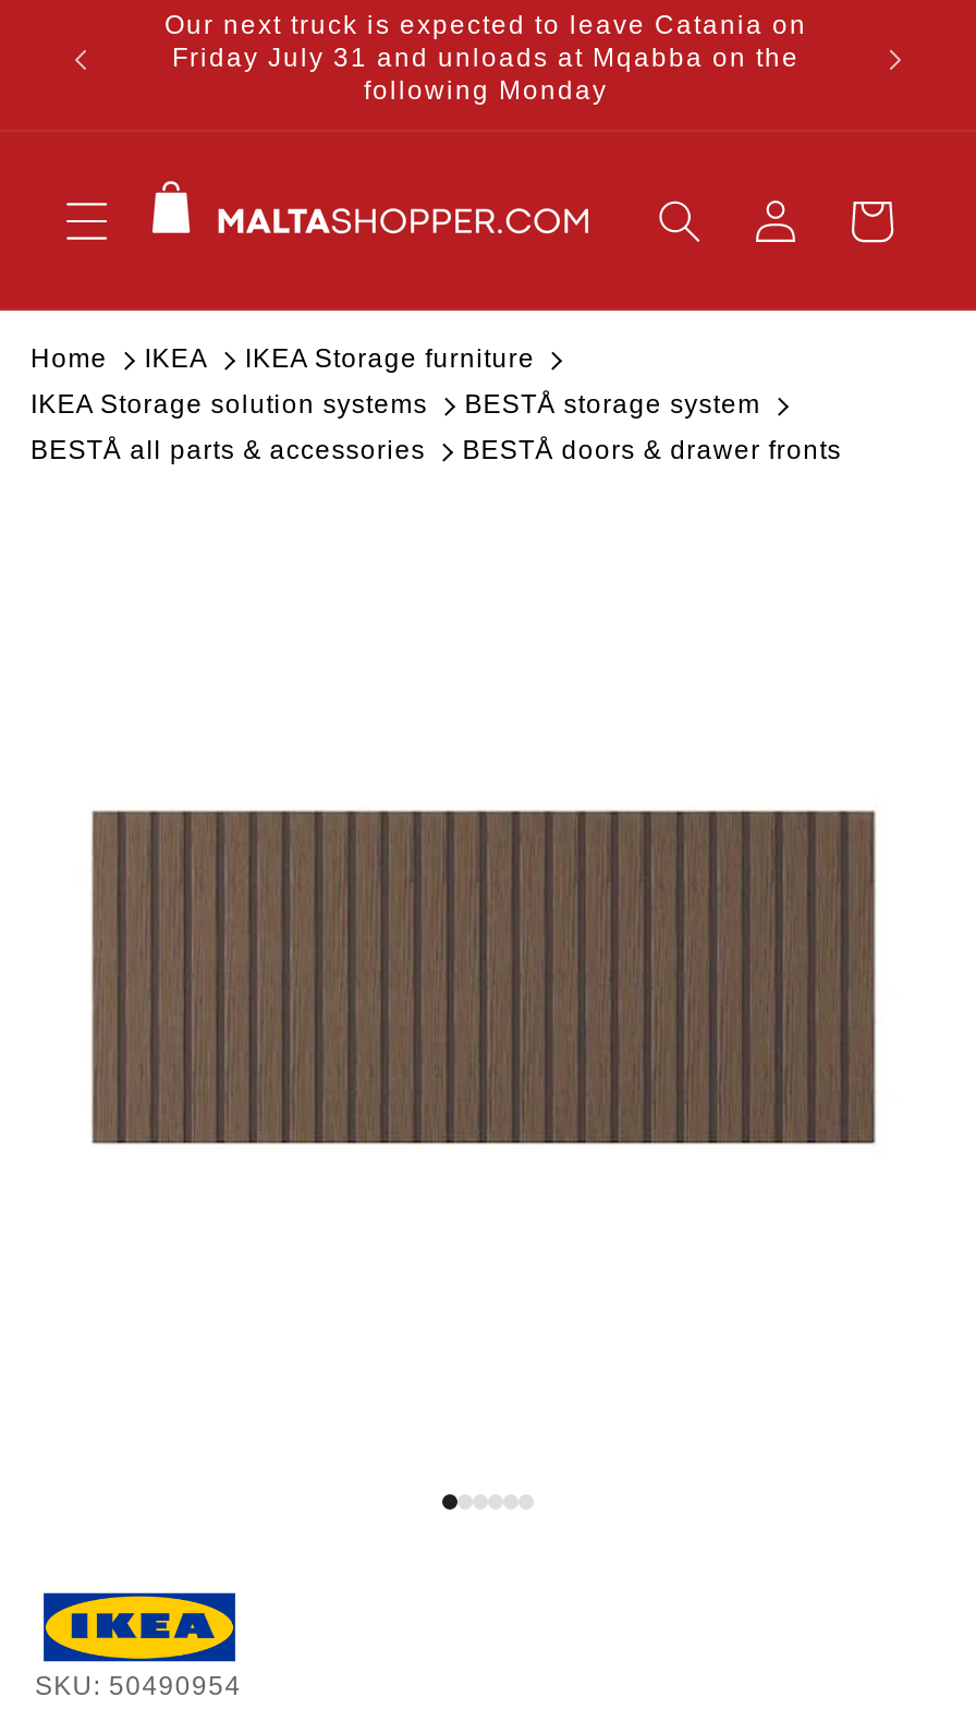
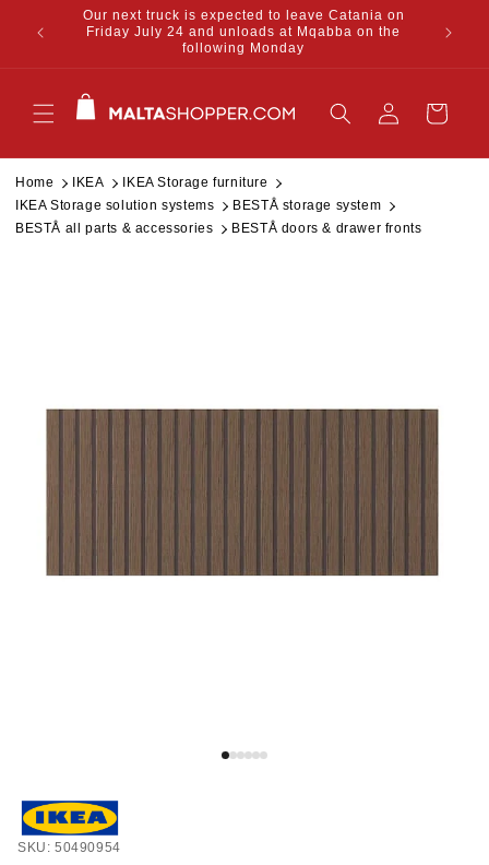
- Friday July 31 and unloads at Mqabba on the
+ Friday July 24 and unloads at Mqabba on the
